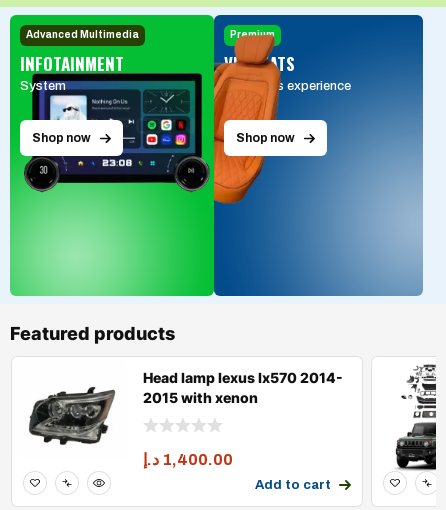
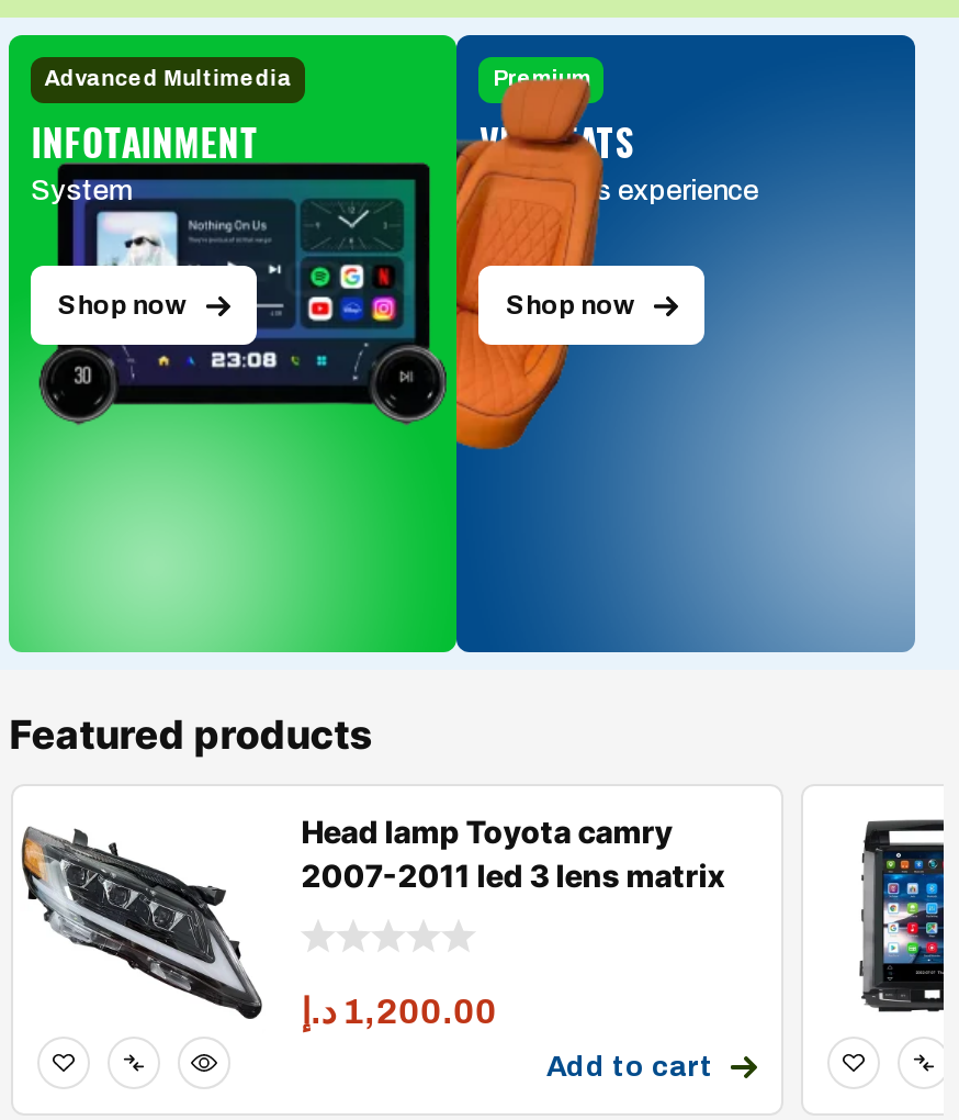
- [image]
- Head lamp lexus lx570 2014-
- 2015 with xenon
+ [image]
+ Head lamp Toyota camry
+ 2007-2011 led 3 lens matrix

- [image]
+ [image]

- 1,400.00 د.إ
+ 1,200.00 د.إ
